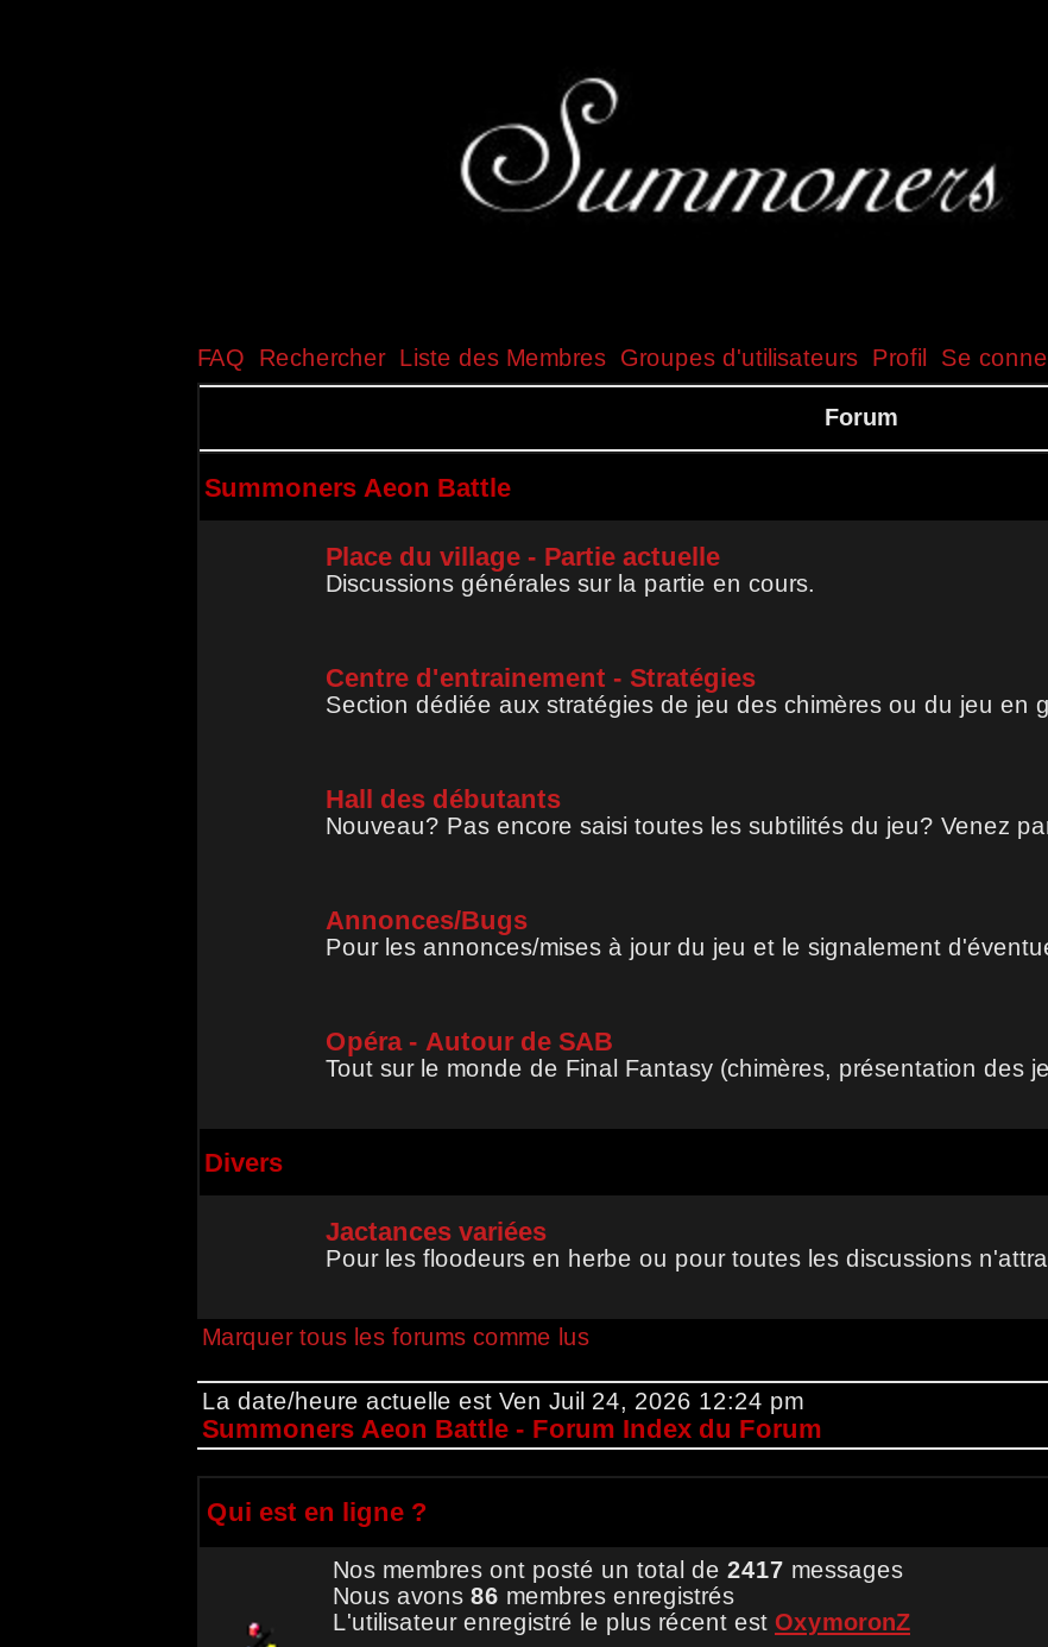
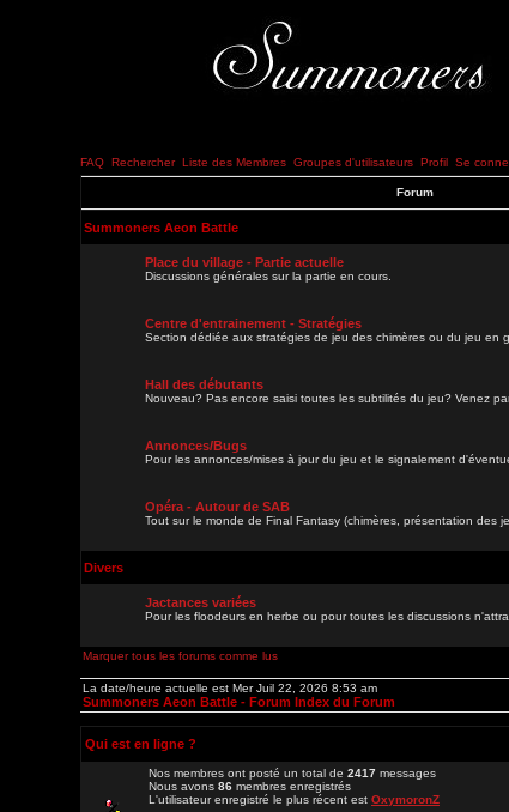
- La date/heure actuelle est Ven Juil 24, 2026 12:24 pm
+ La date/heure actuelle est Mer Juil 22, 2026 8:53 am
